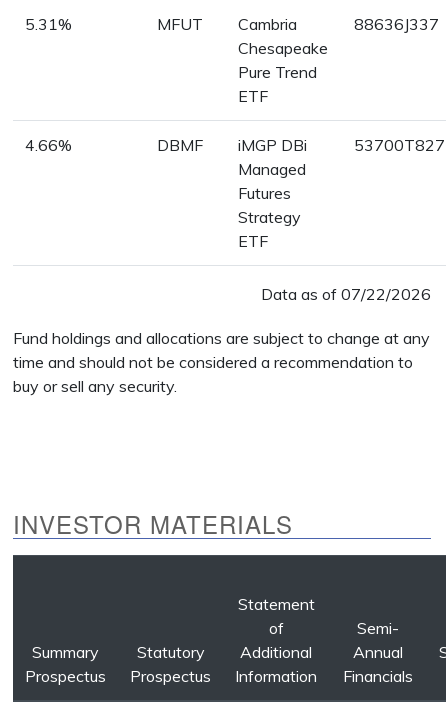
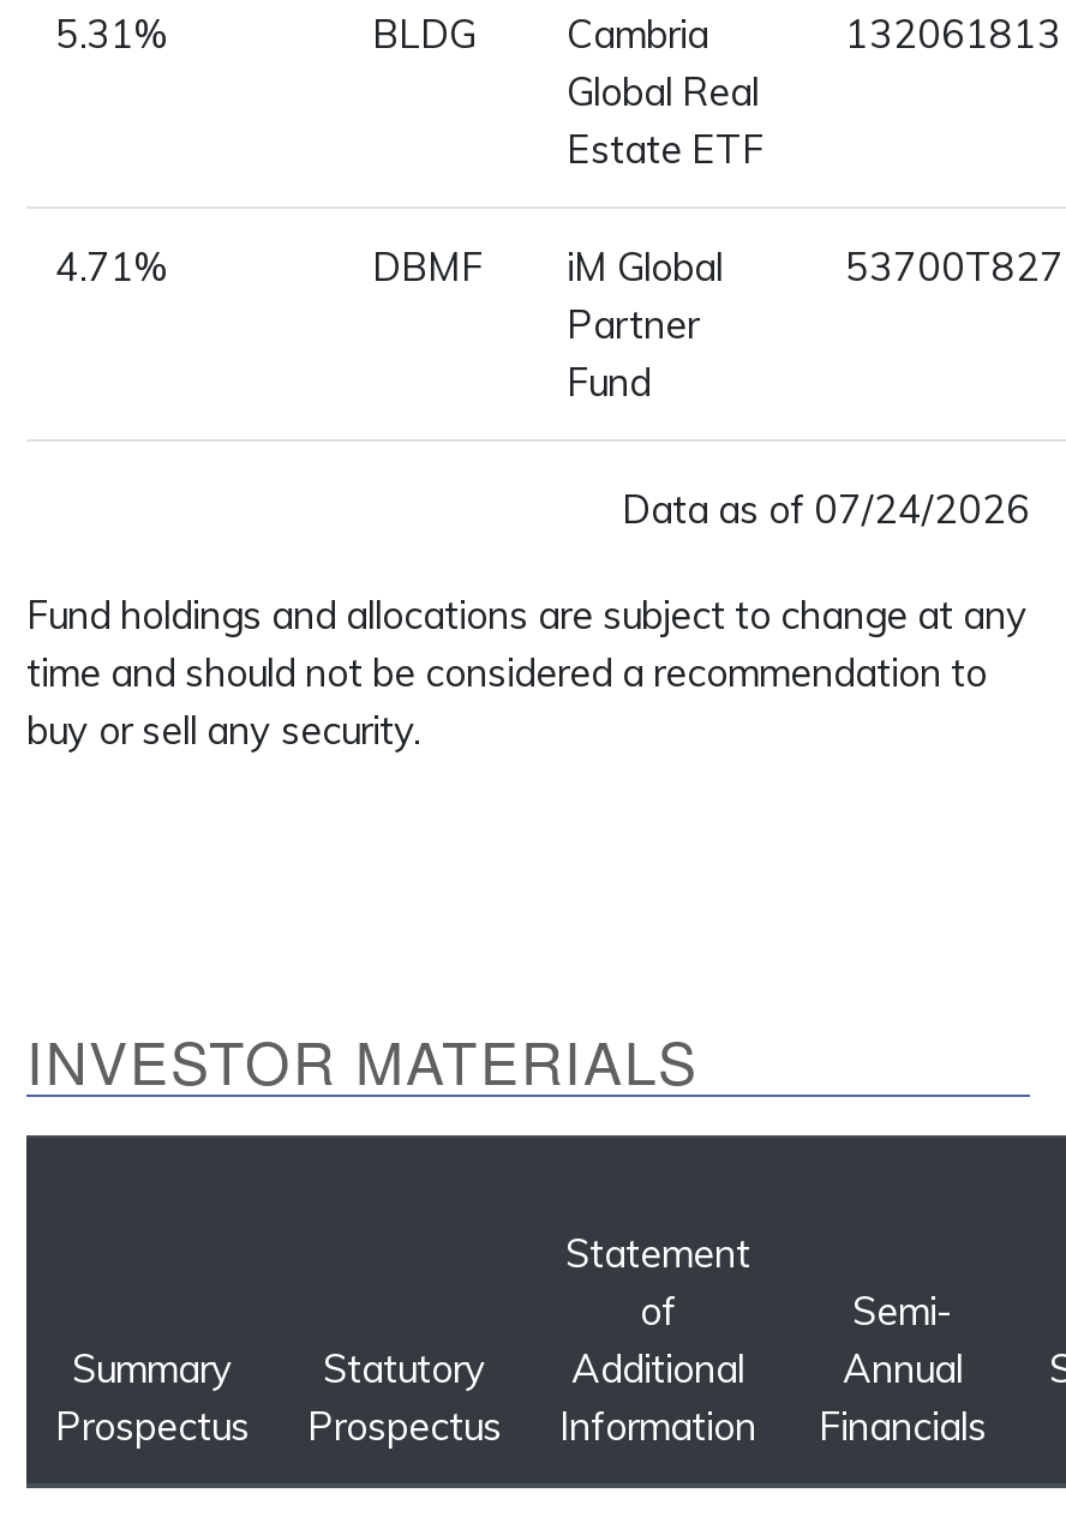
- MFUT
+ BLDG

- 88636J337
+ 132061813

- Chesapeake
- Pure Trend
- ETF
+ Global Real
+ Estate ETF

- 4.66%
+ 4.71%

- iMGP DBi
- Managed
- Futures
- Strategy
- ETF
+ iM Global
+ Partner
+ Fund

- Data as of 07/22/2026
+ Data as of 07/24/2026
